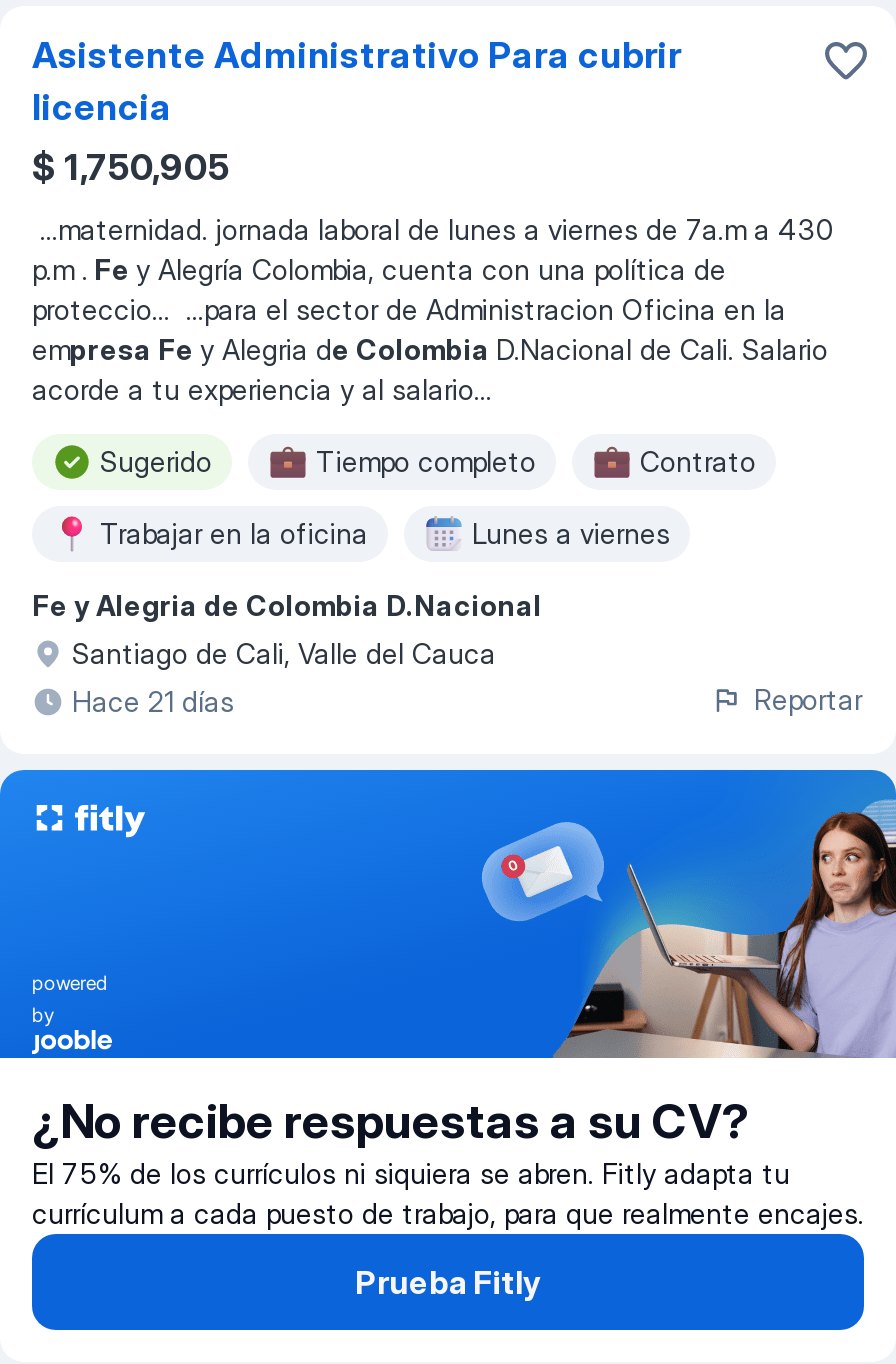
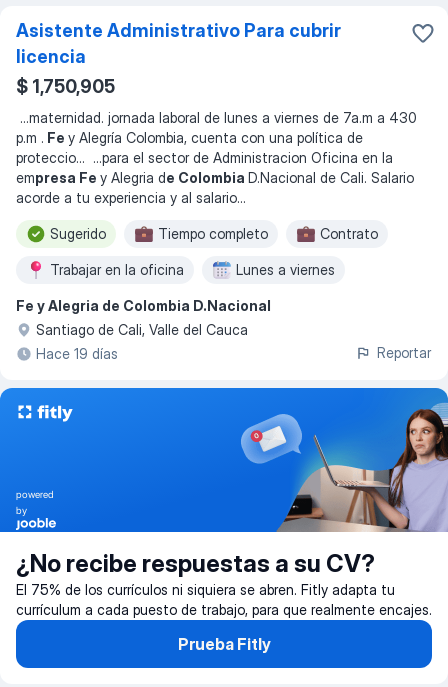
- Hace 21 días
+ Hace 19 días
